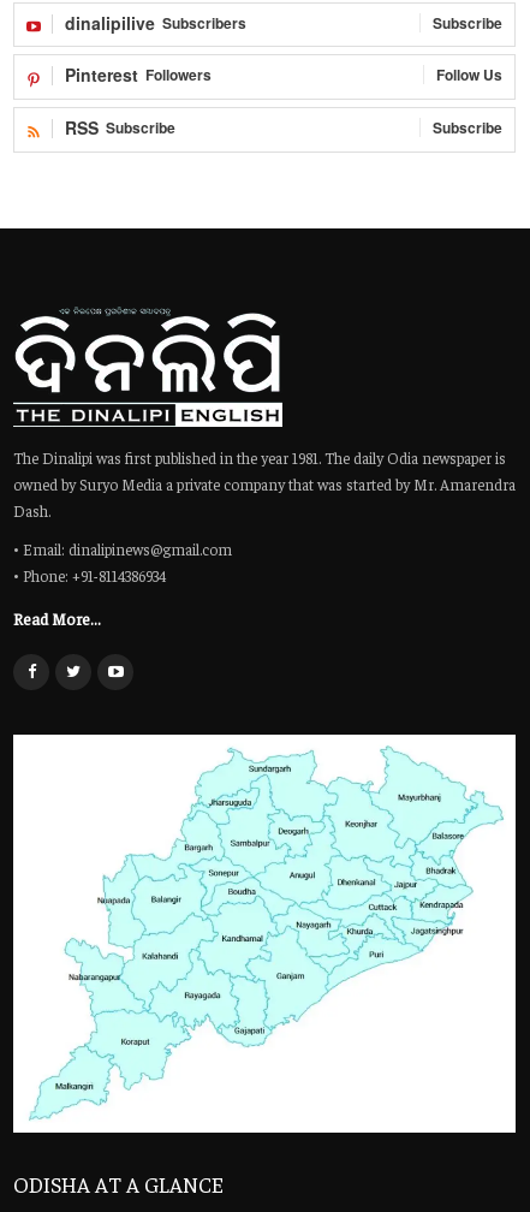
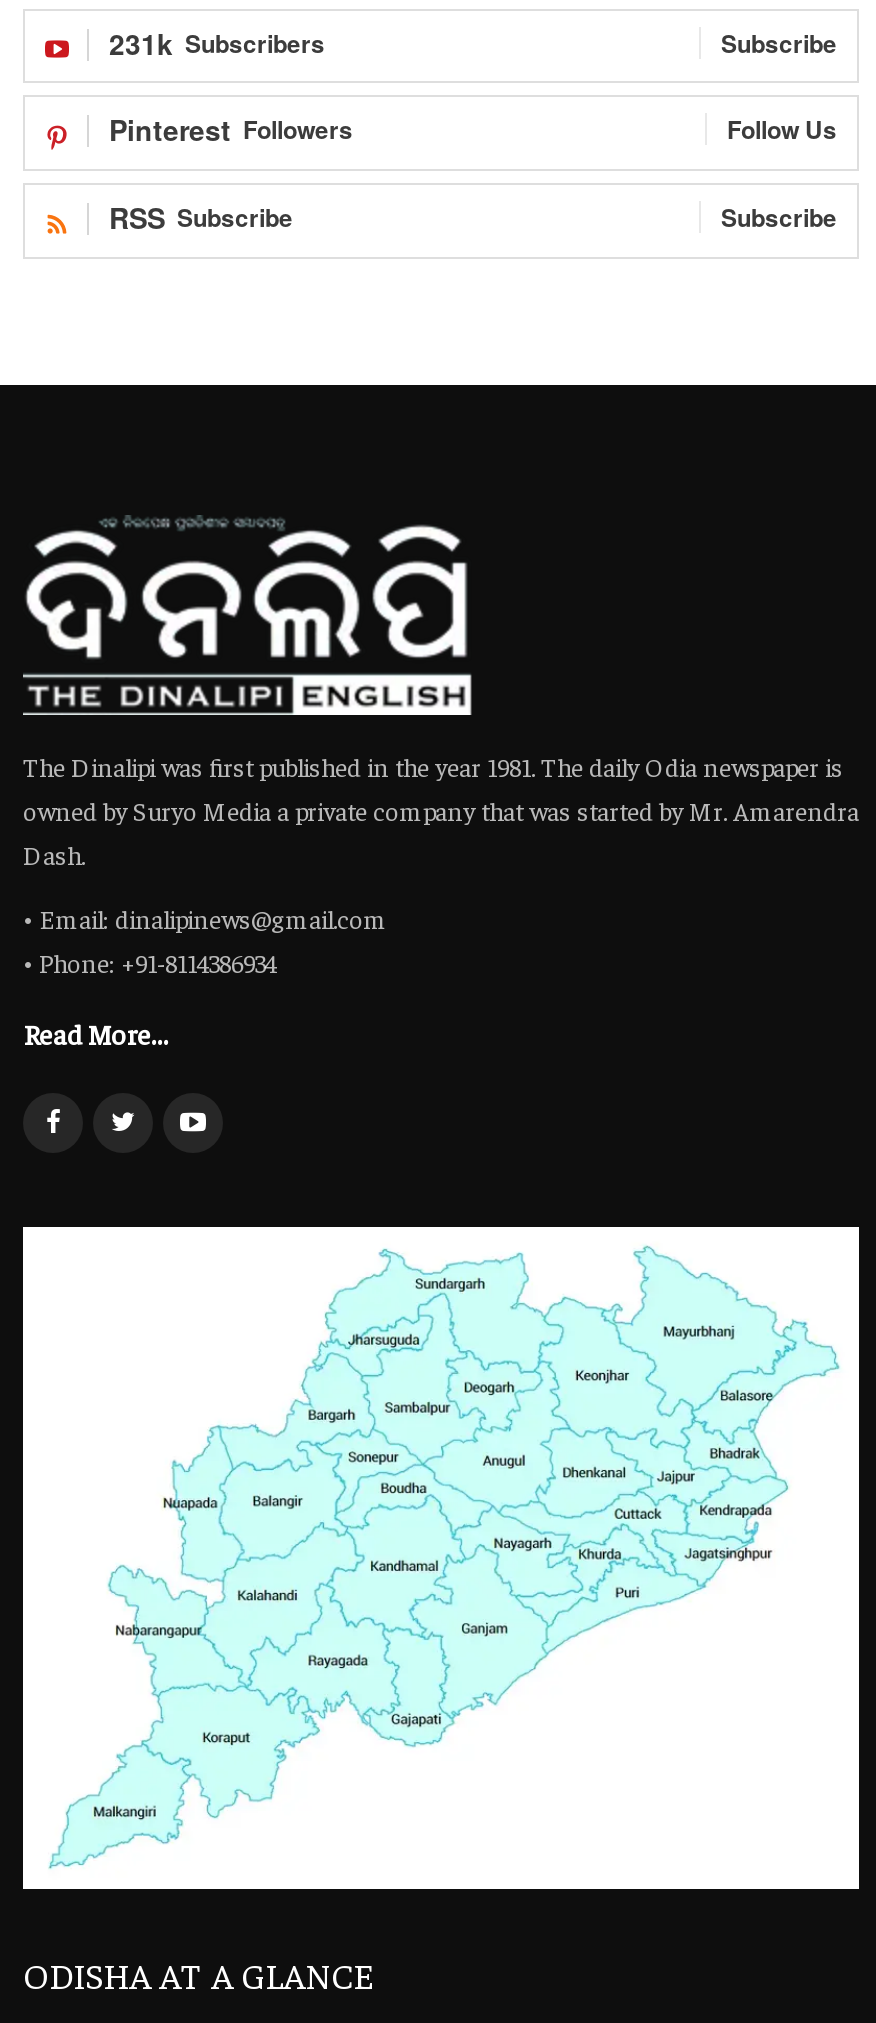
- dinalipilive Subscribers
+ 231k Subscribers
